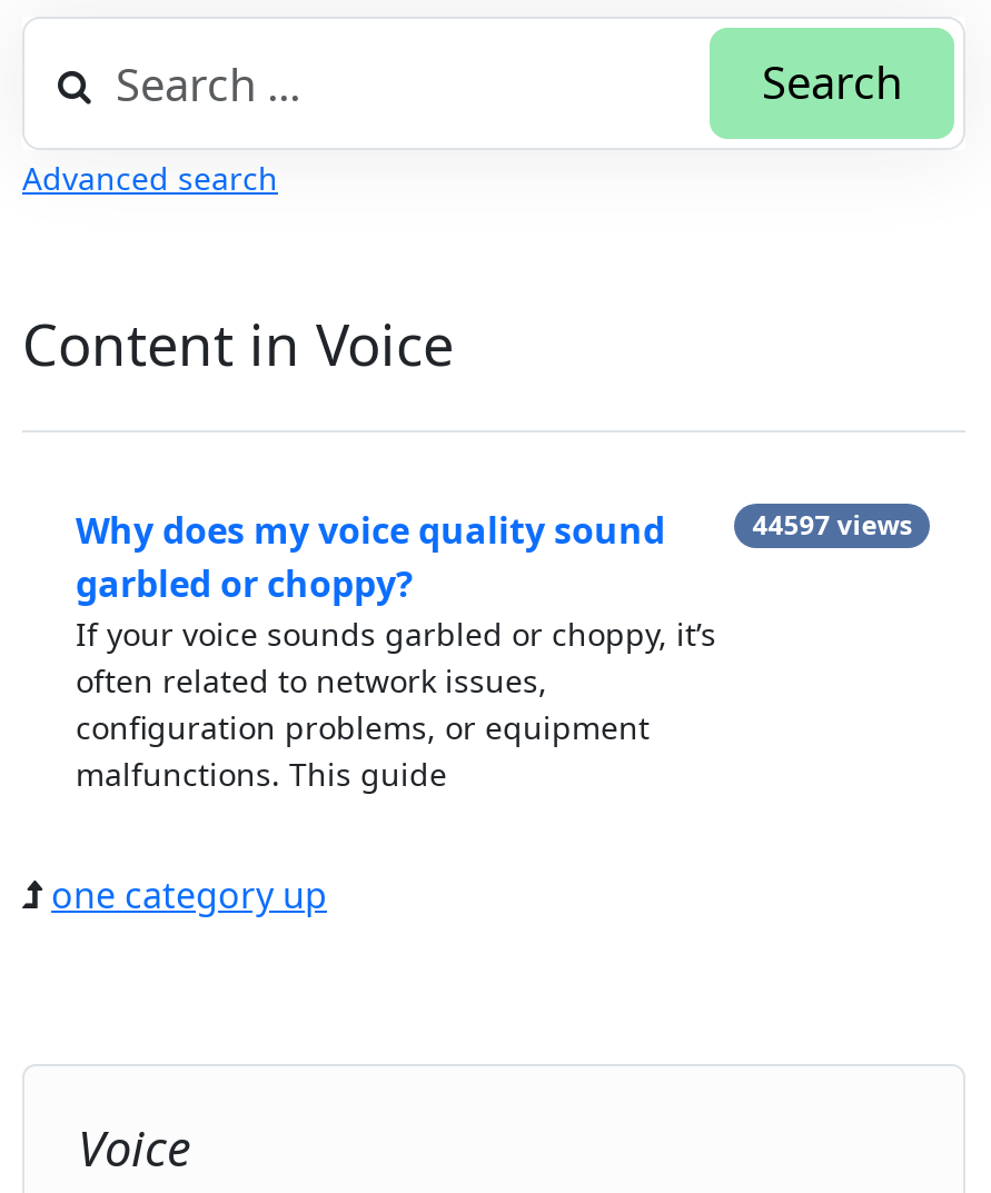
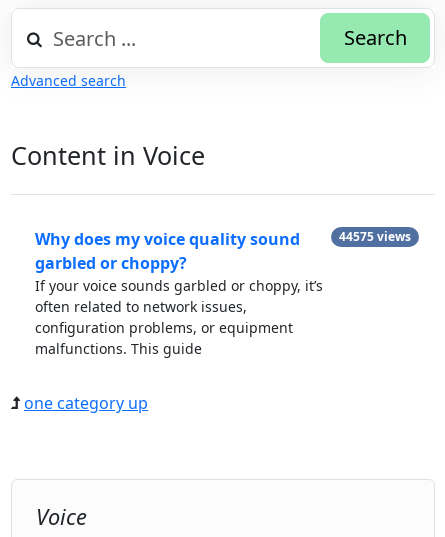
- 44597 views
+ 44575 views
